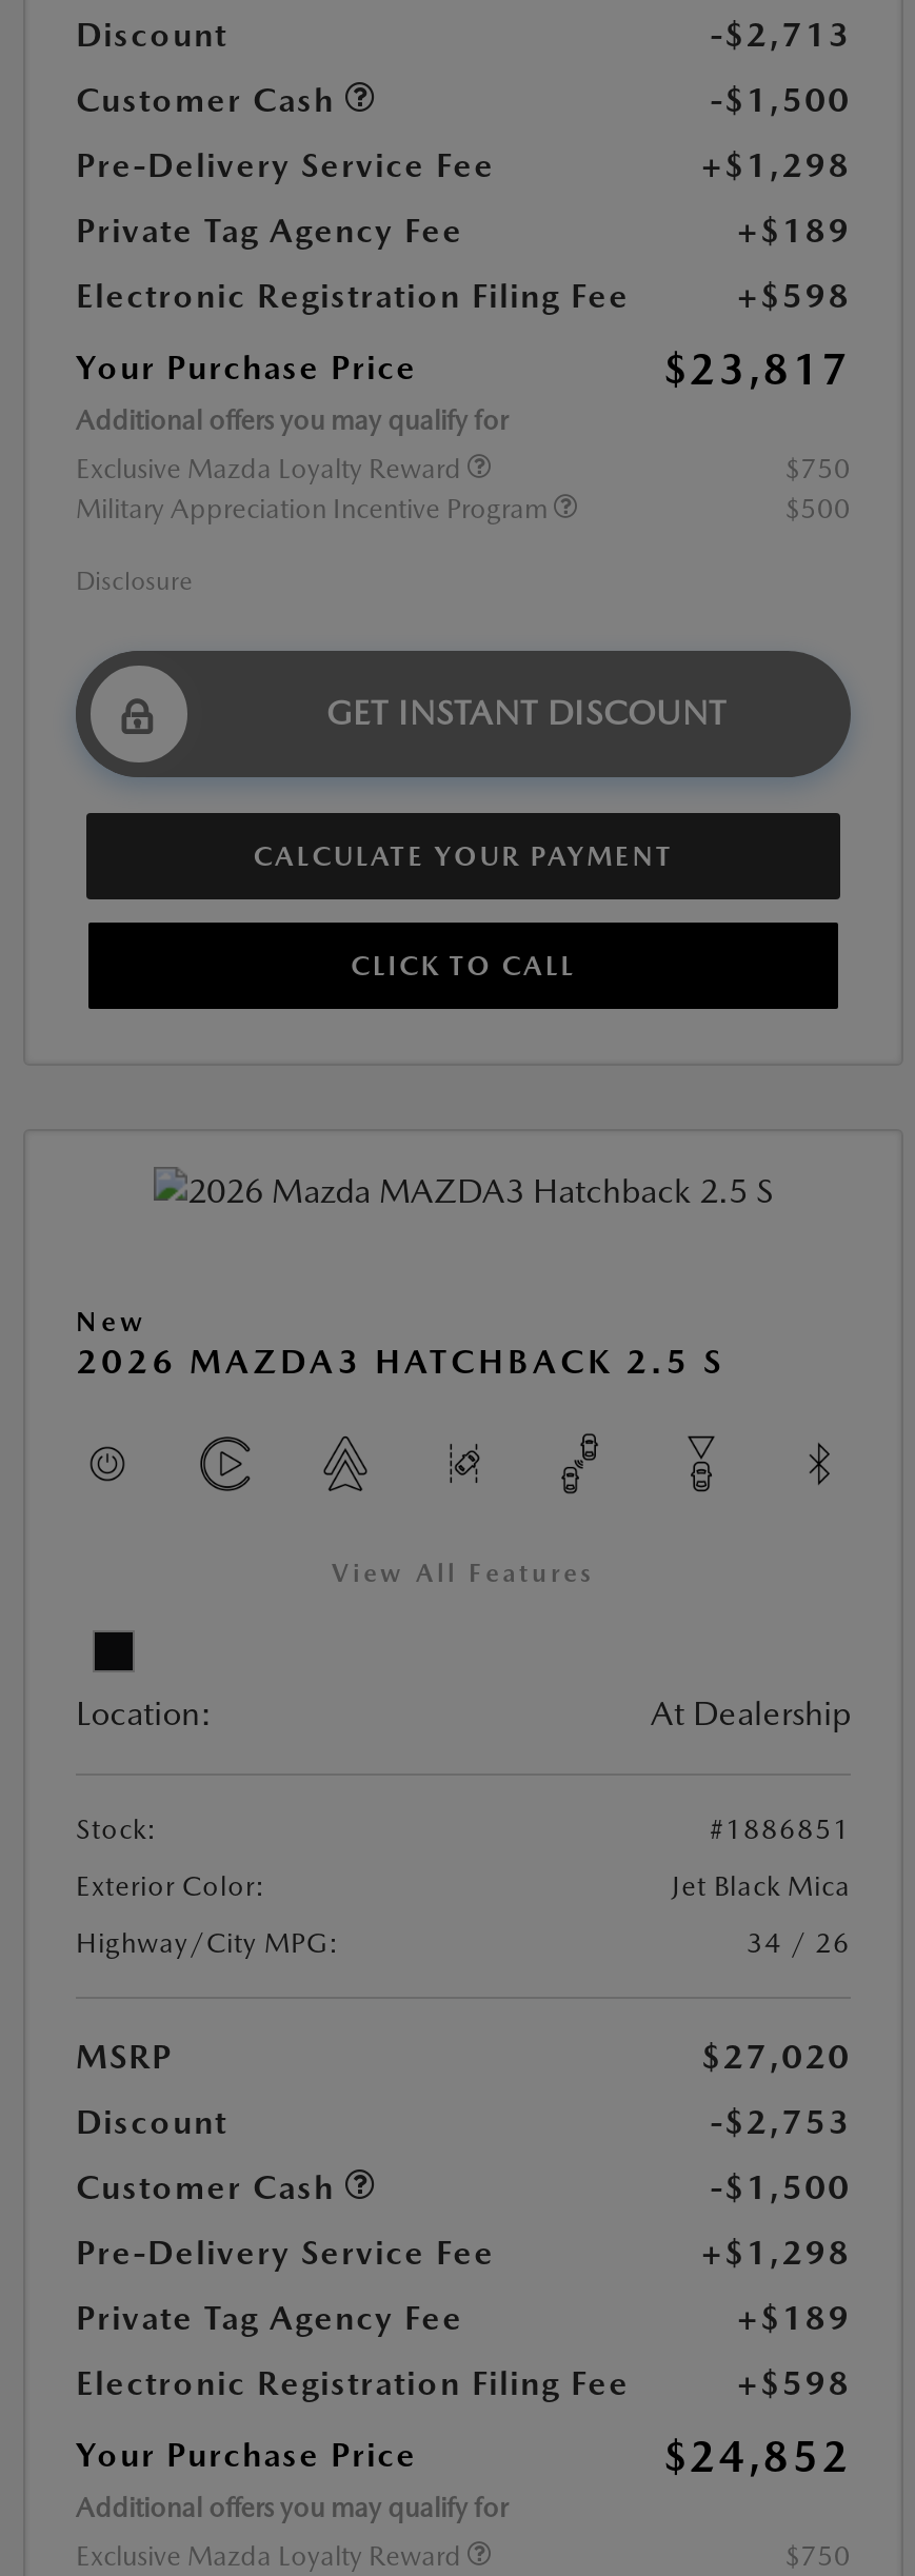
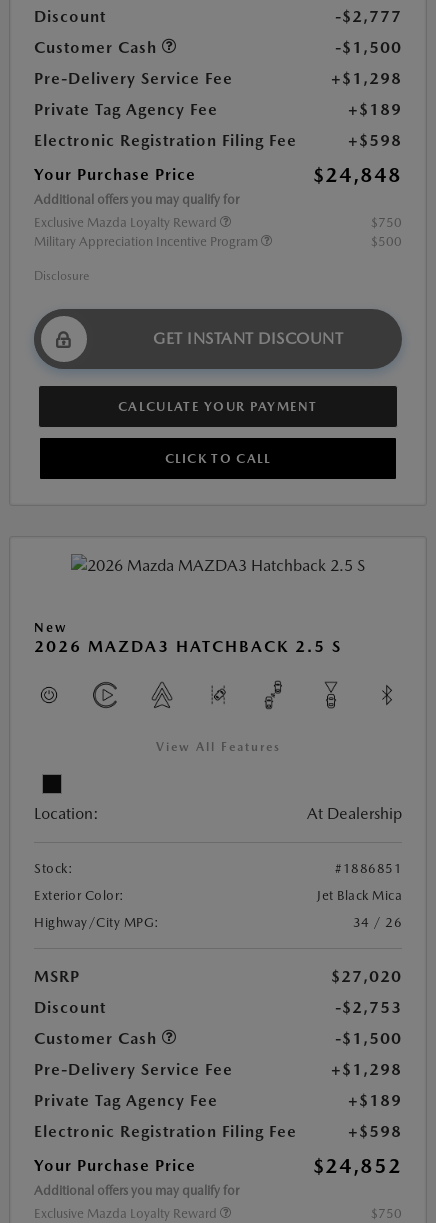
- -$2,713
+ -$2,777

- $23,817
+ $24,848
